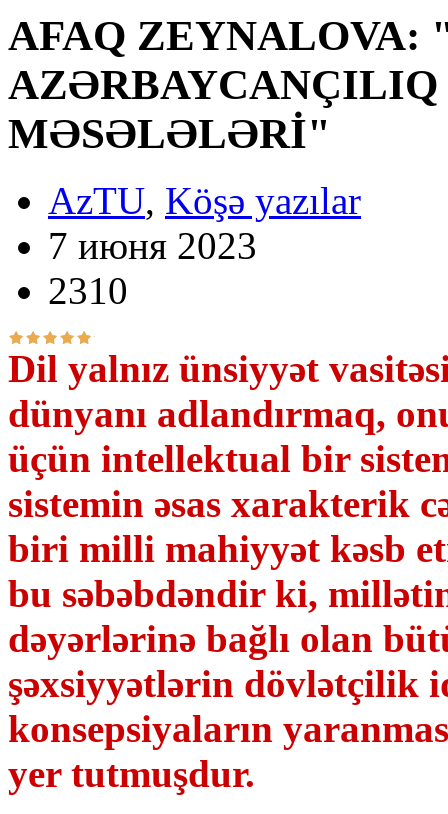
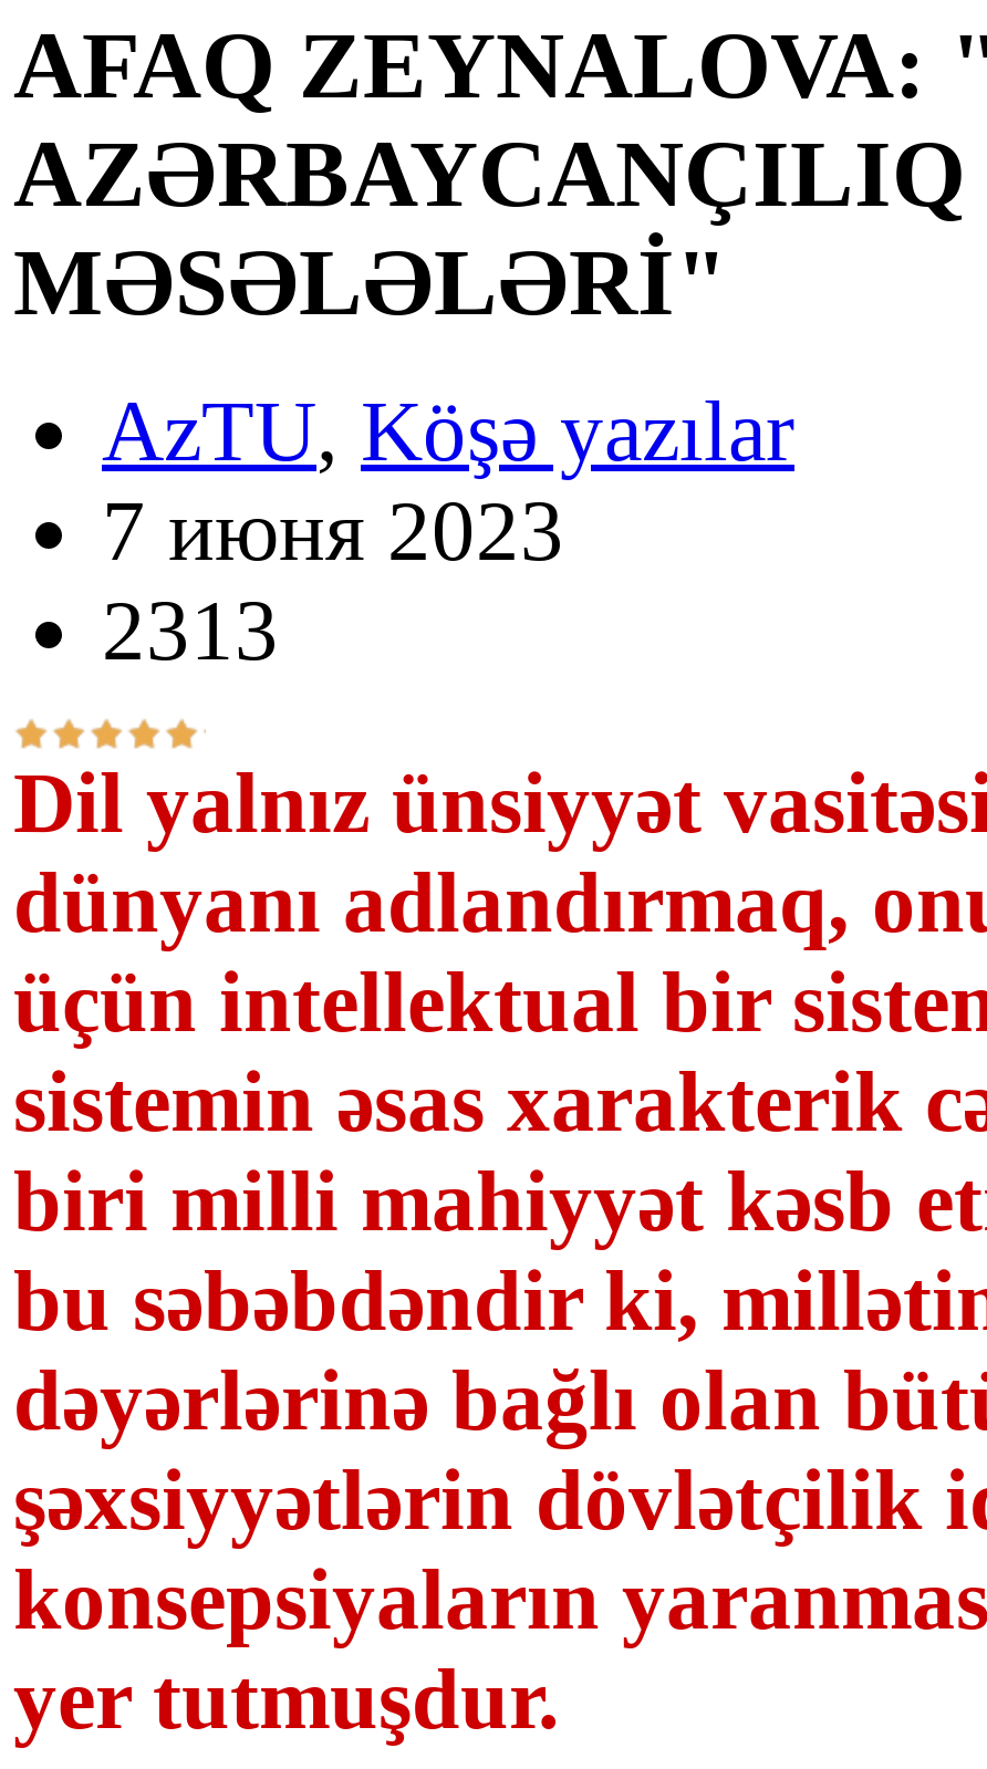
- 2310
+ 2313
